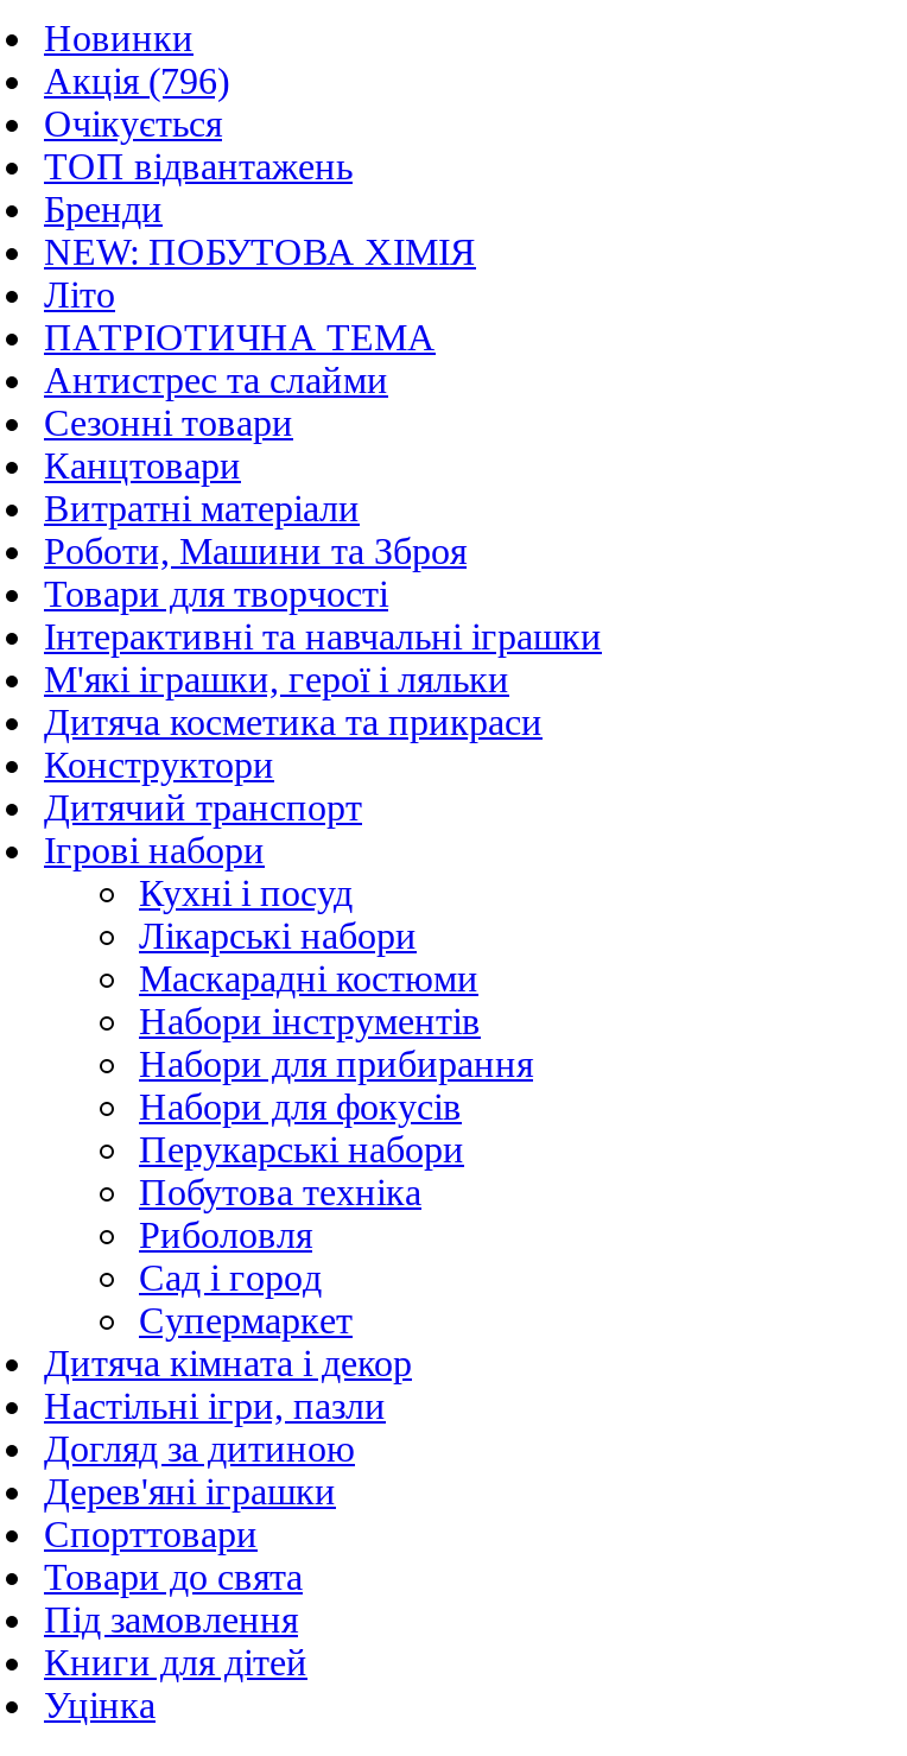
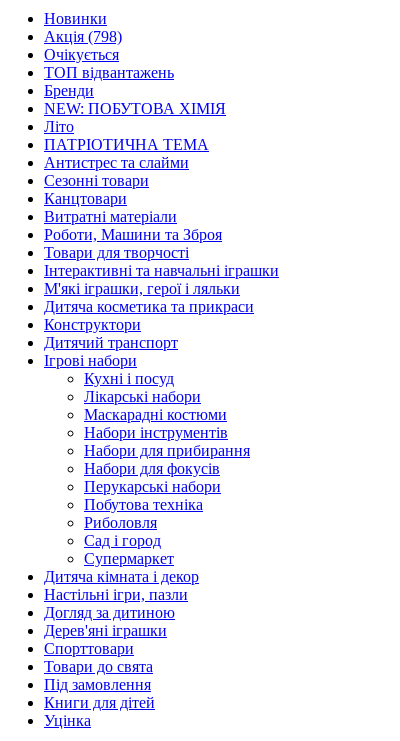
- Акція (796)
+ Акція (798)
